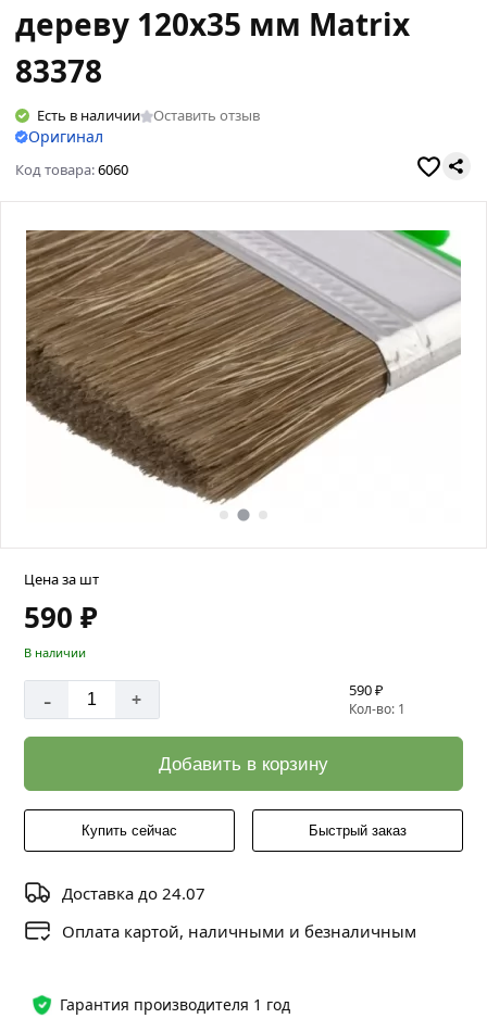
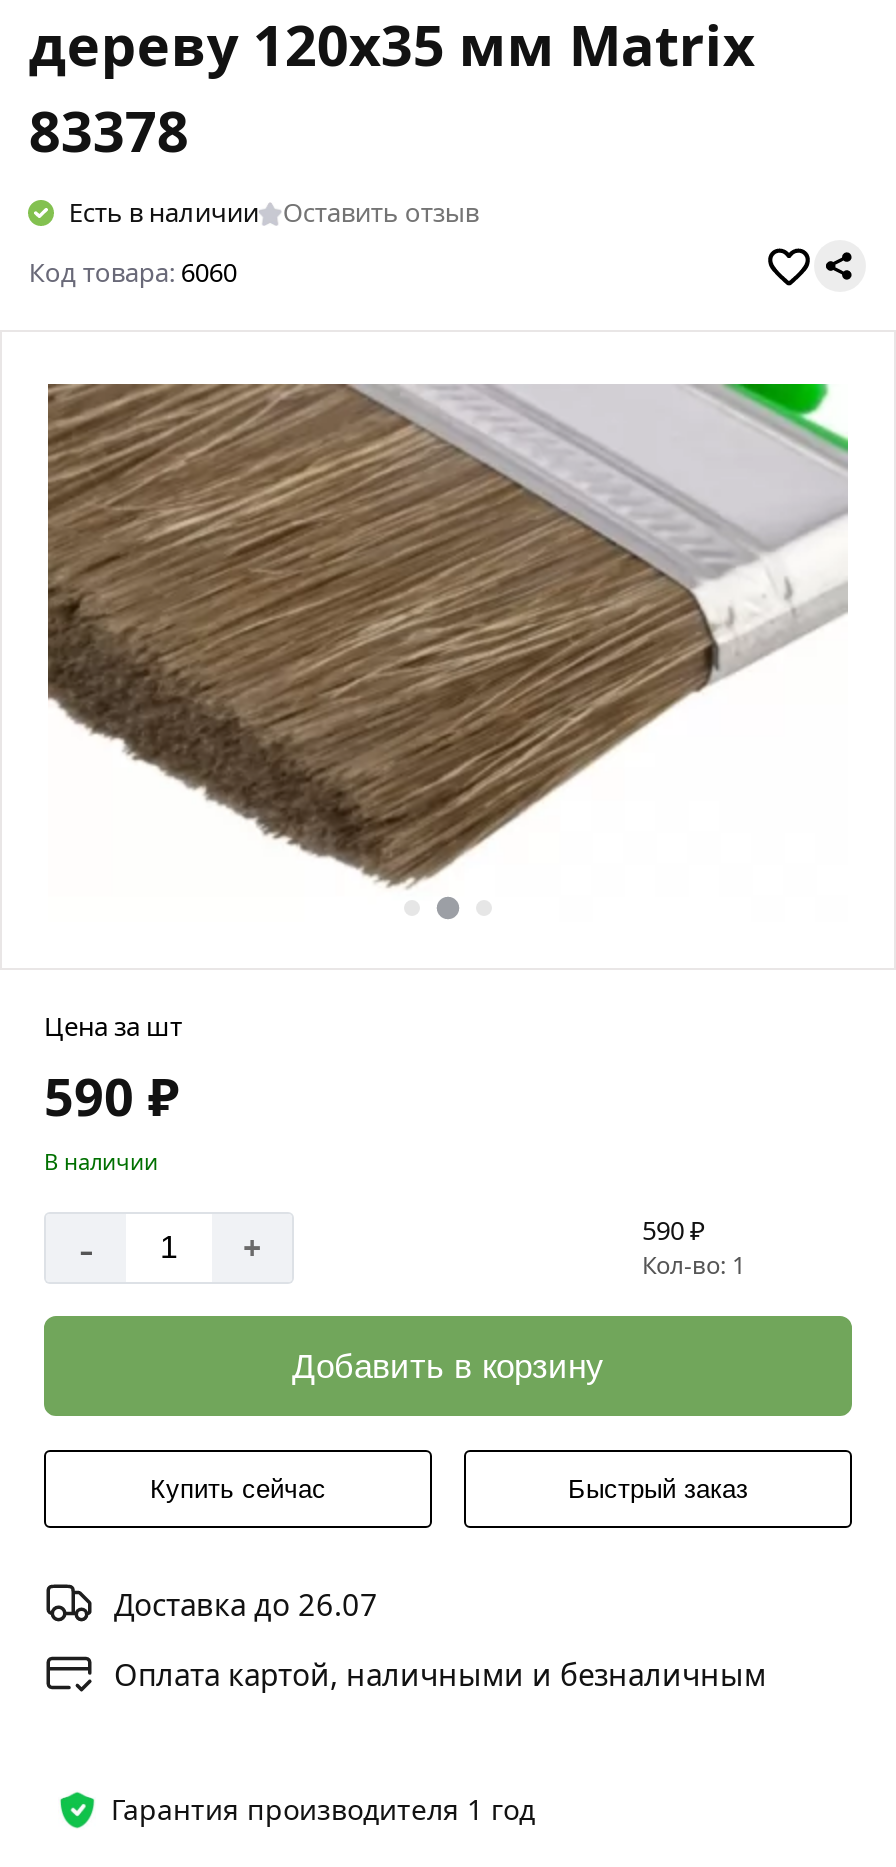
- Оригинал

- Доставка до 24.07
+ Доставка до 26.07
